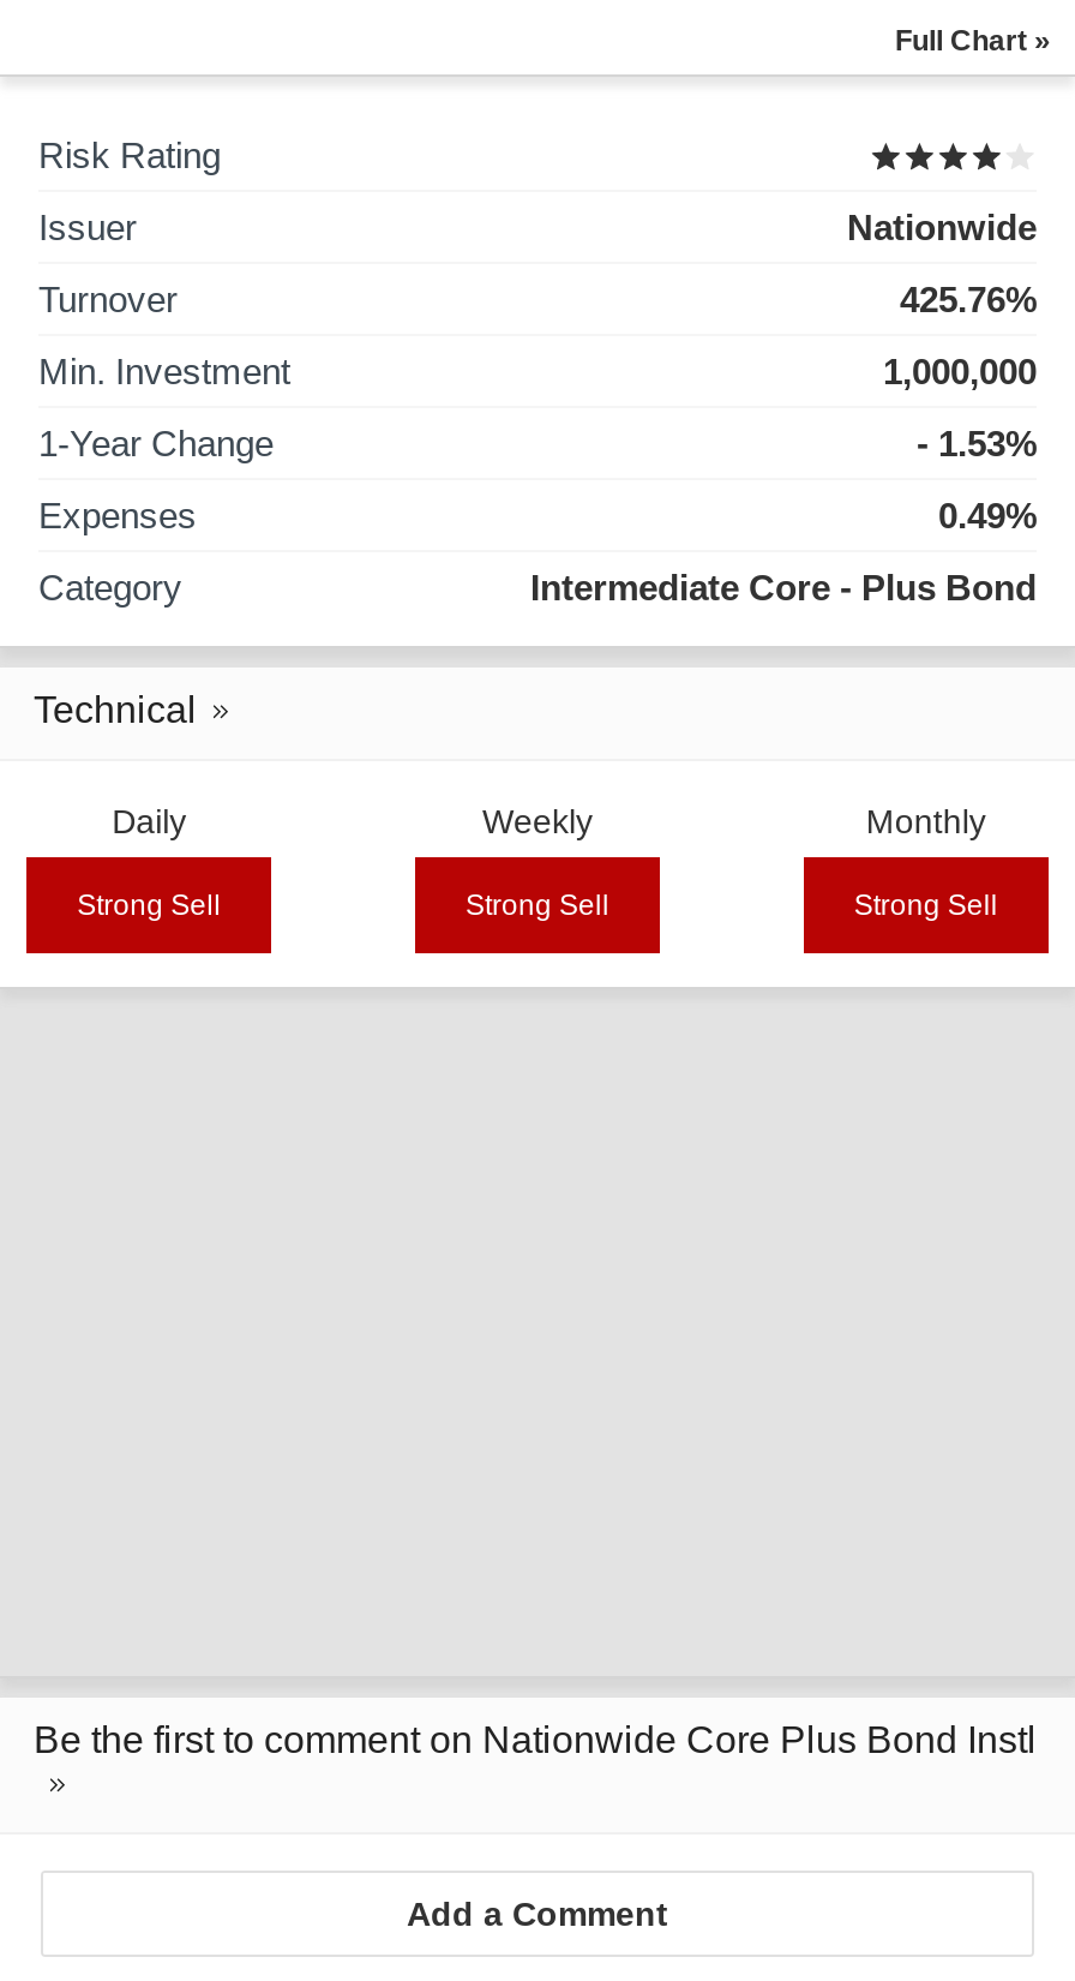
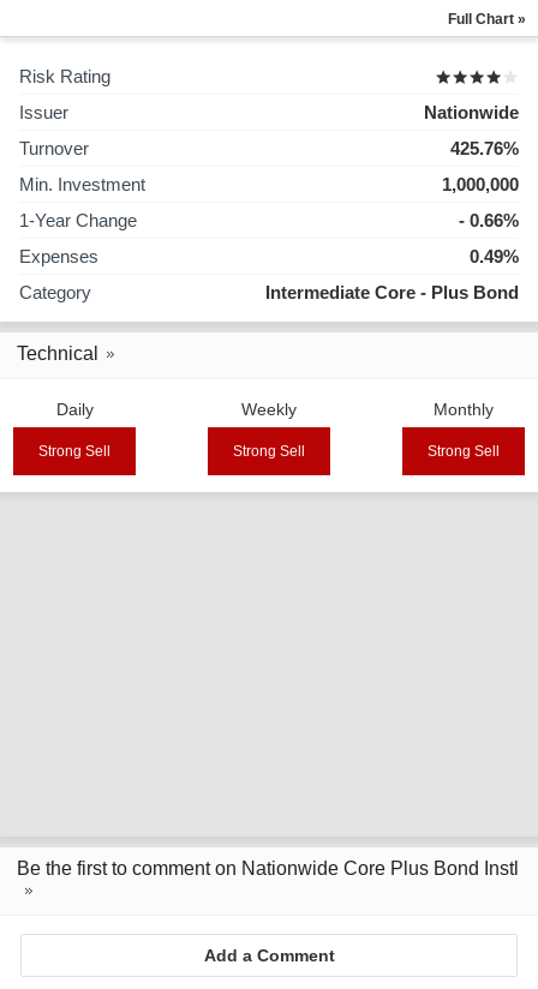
- - 1.53%
+ - 0.66%
